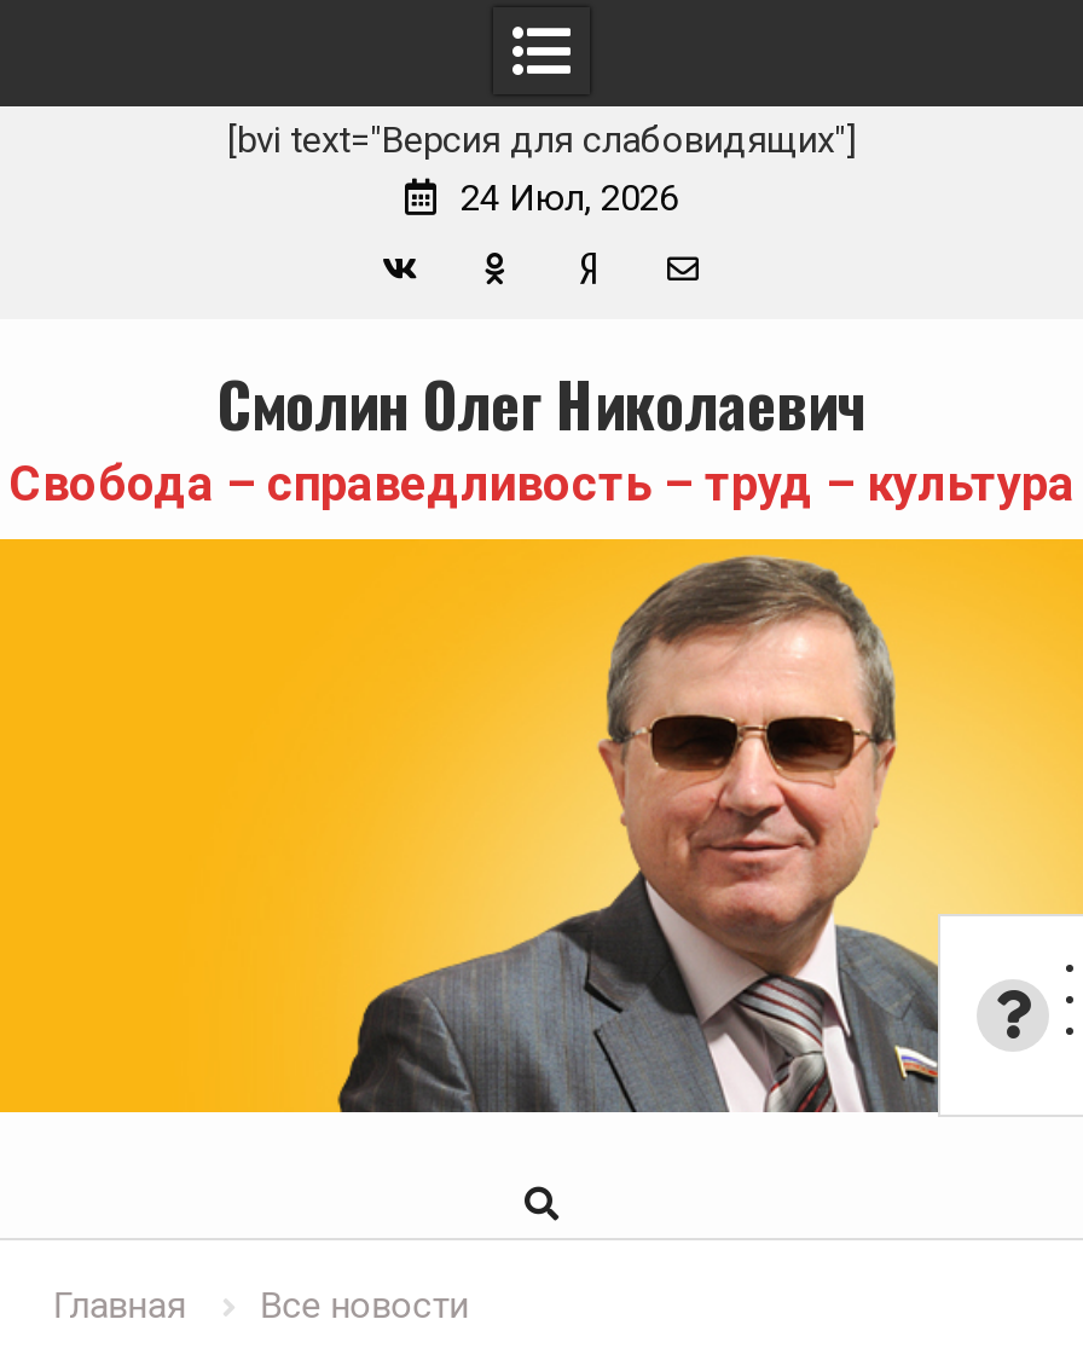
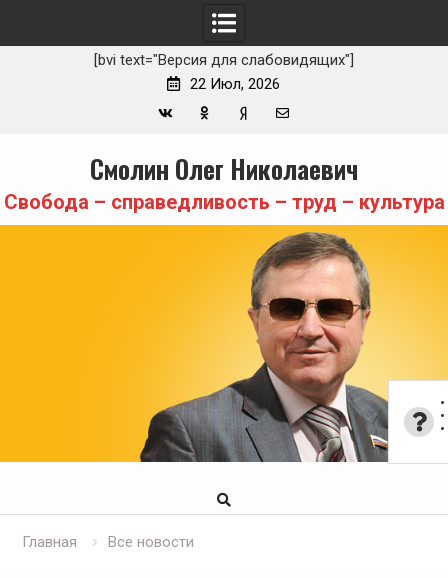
- 24 Июл, 2026
+ 22 Июл, 2026
